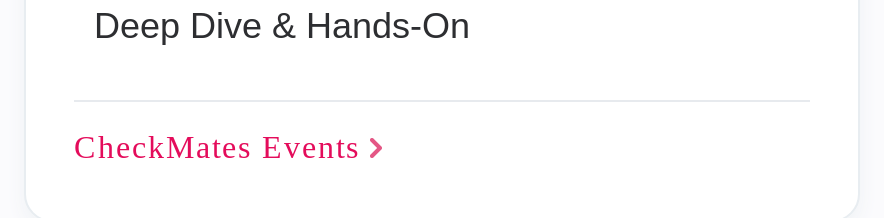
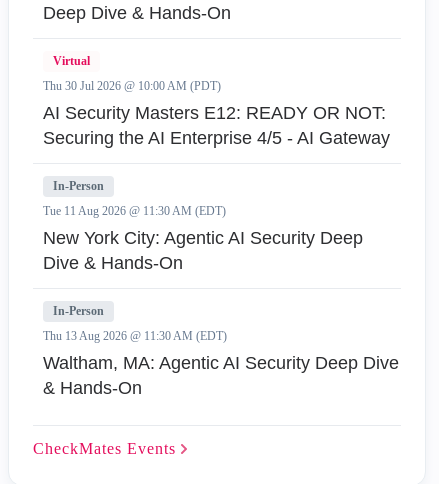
+ Virtual
+ Thu 30 Jul 2026 @ 10:00 AM (PDT)
+ AI Security Masters E12: READY OR NOT:
+ Securing the AI Enterprise 4/5 - AI Gateway
+ In-Person
+ Tue 11 Aug 2026 @ 11:30 AM (EDT)
+ New York City: Agentic AI Security Deep
+ Dive & Hands-On
+ In-Person
+ Thu 13 Aug 2026 @ 11:30 AM (EDT)
+ Waltham, MA: Agentic AI Security Deep Dive
+ & Hands-On
